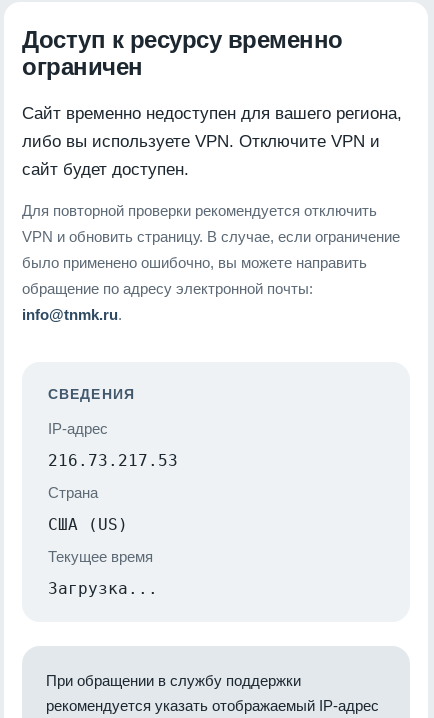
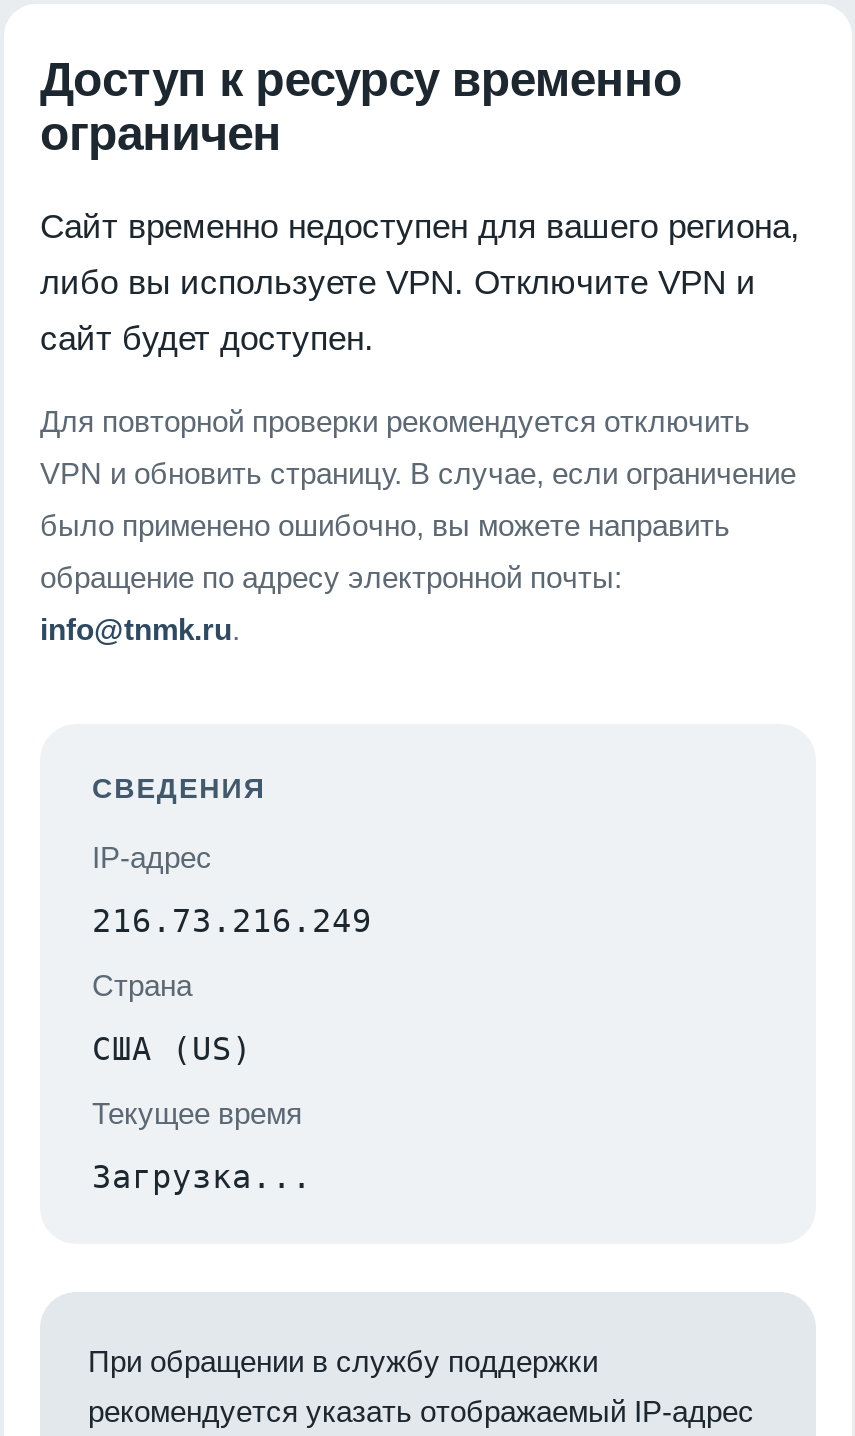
- 216.73.217.53
+ 216.73.216.249
